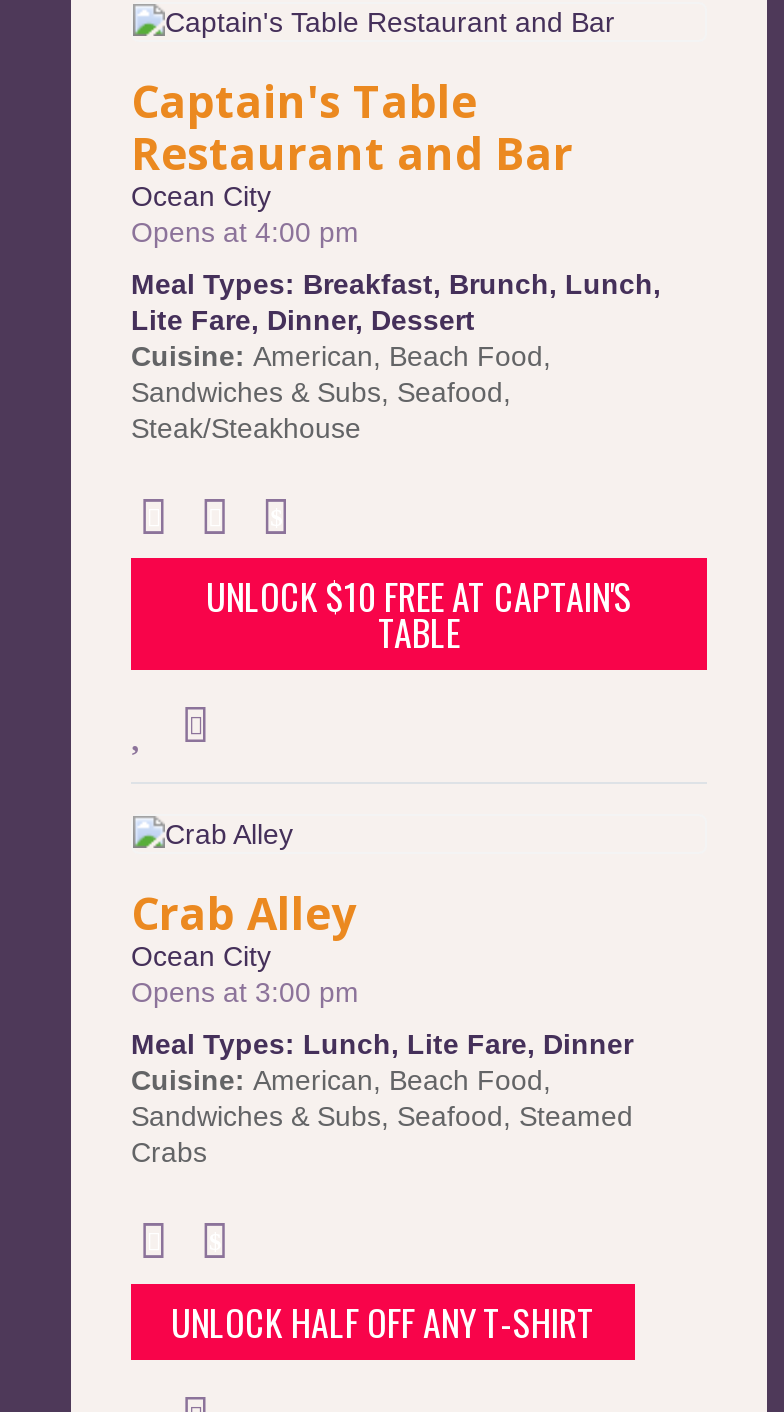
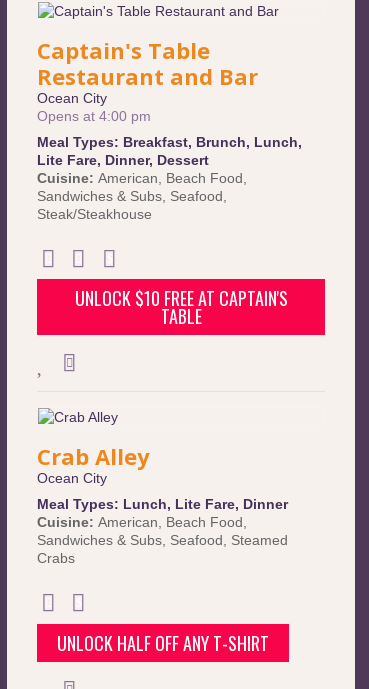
- Opens at 3:00 pm
